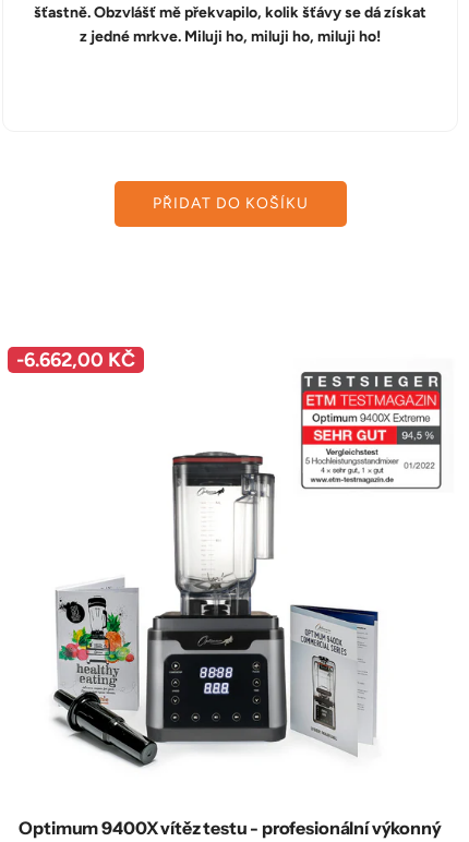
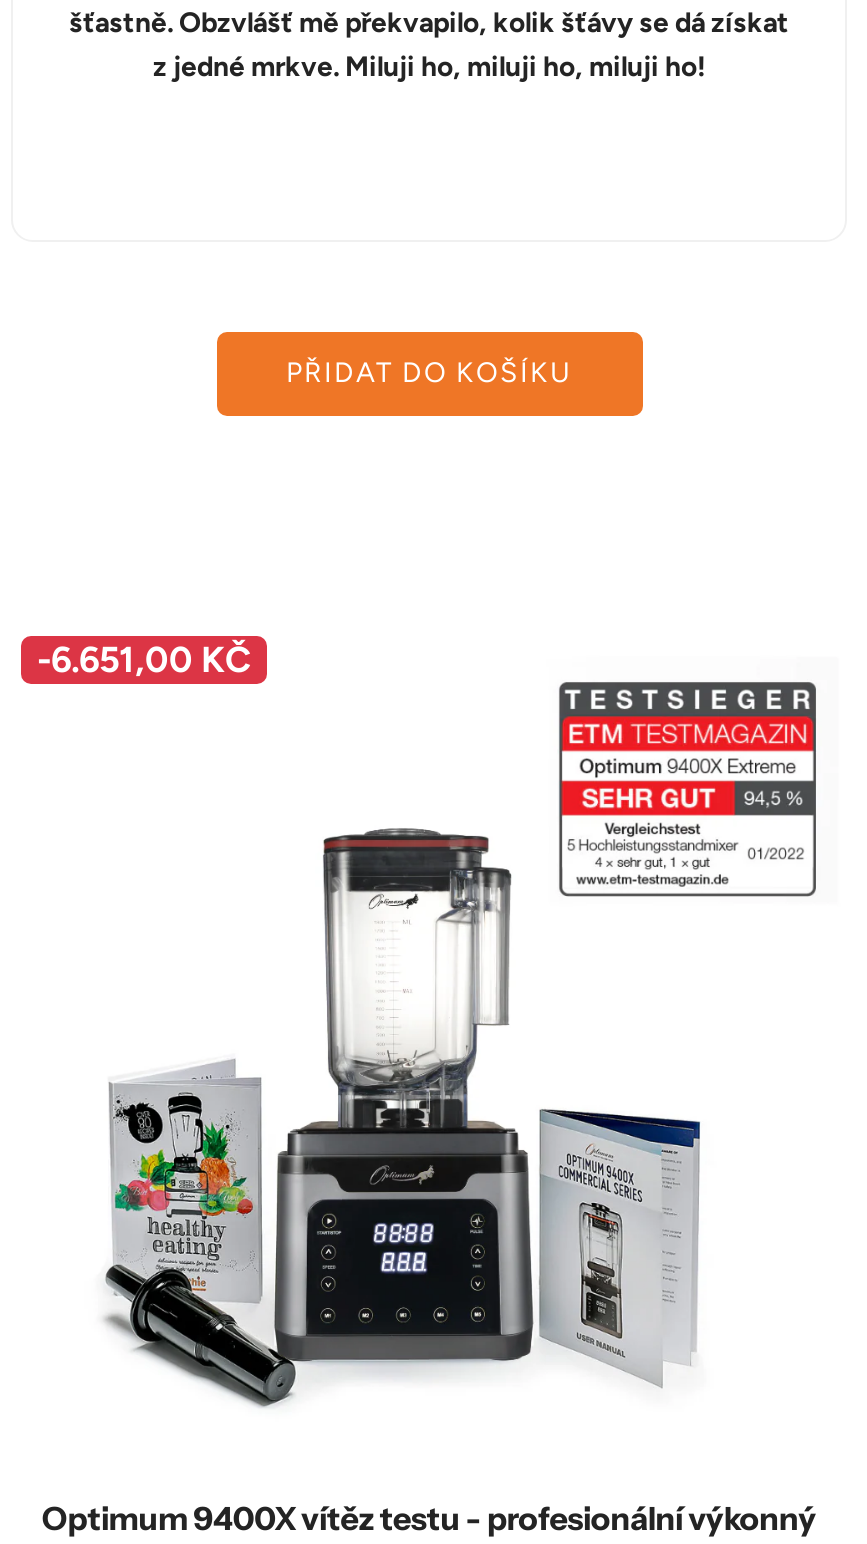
- -6.662,00 KČ
+ -6.651,00 KČ
